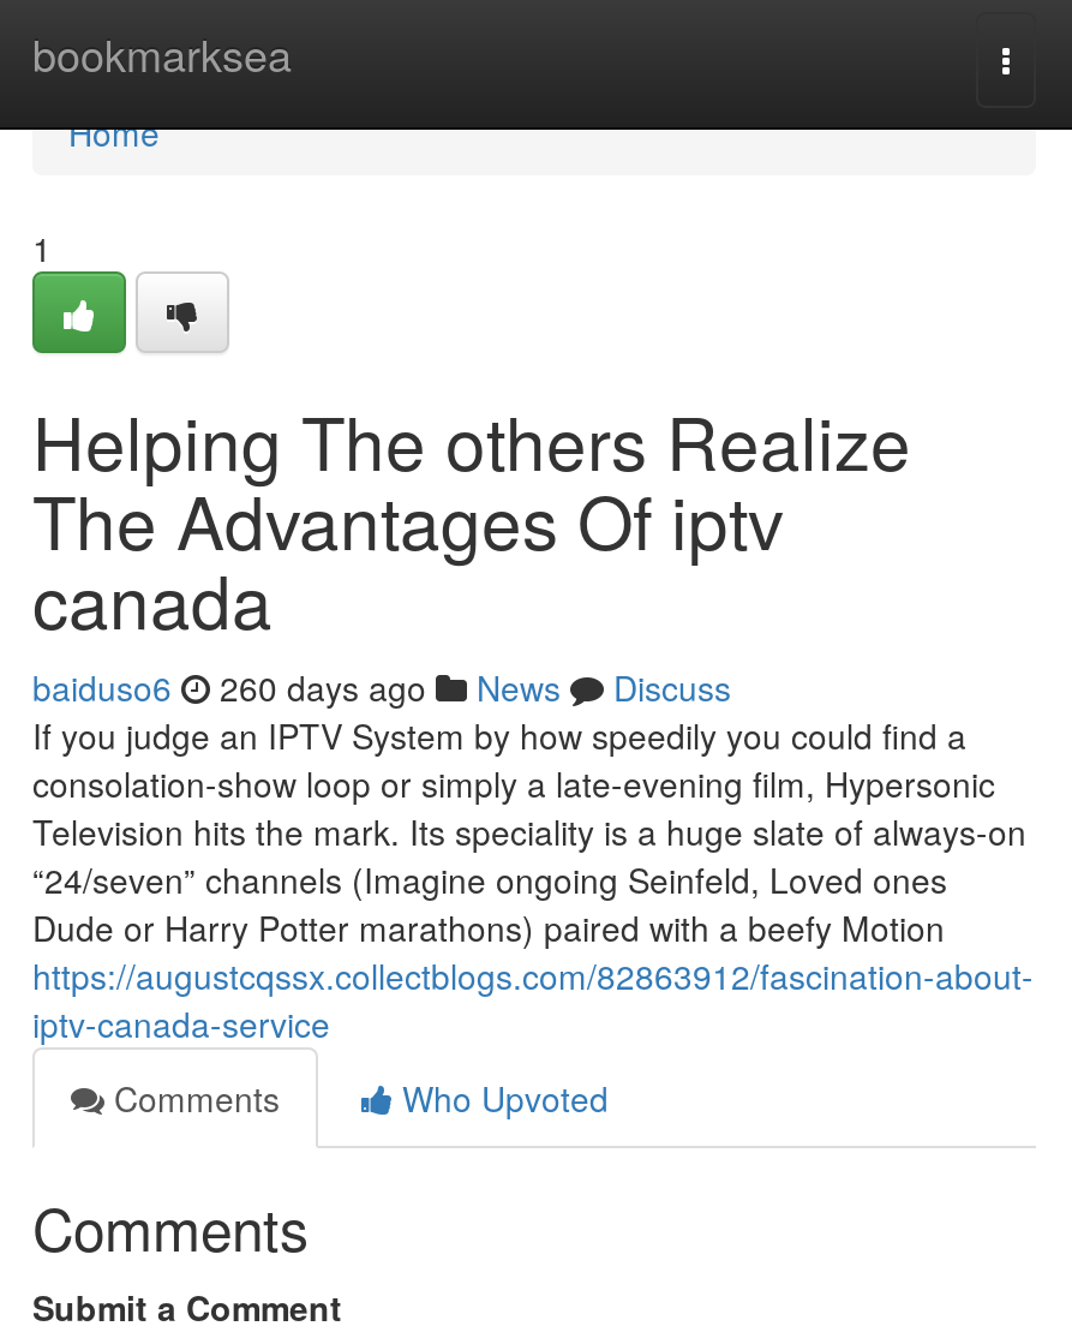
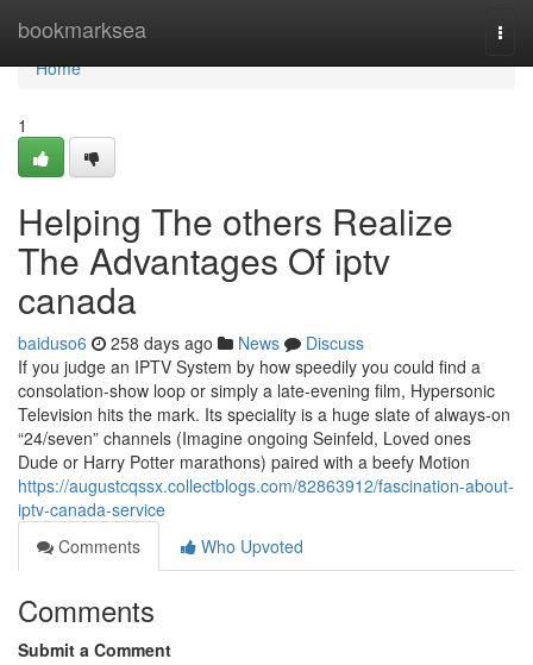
- baiduso6 260 days ago News Discuss
+ baiduso6 258 days ago News Discuss
